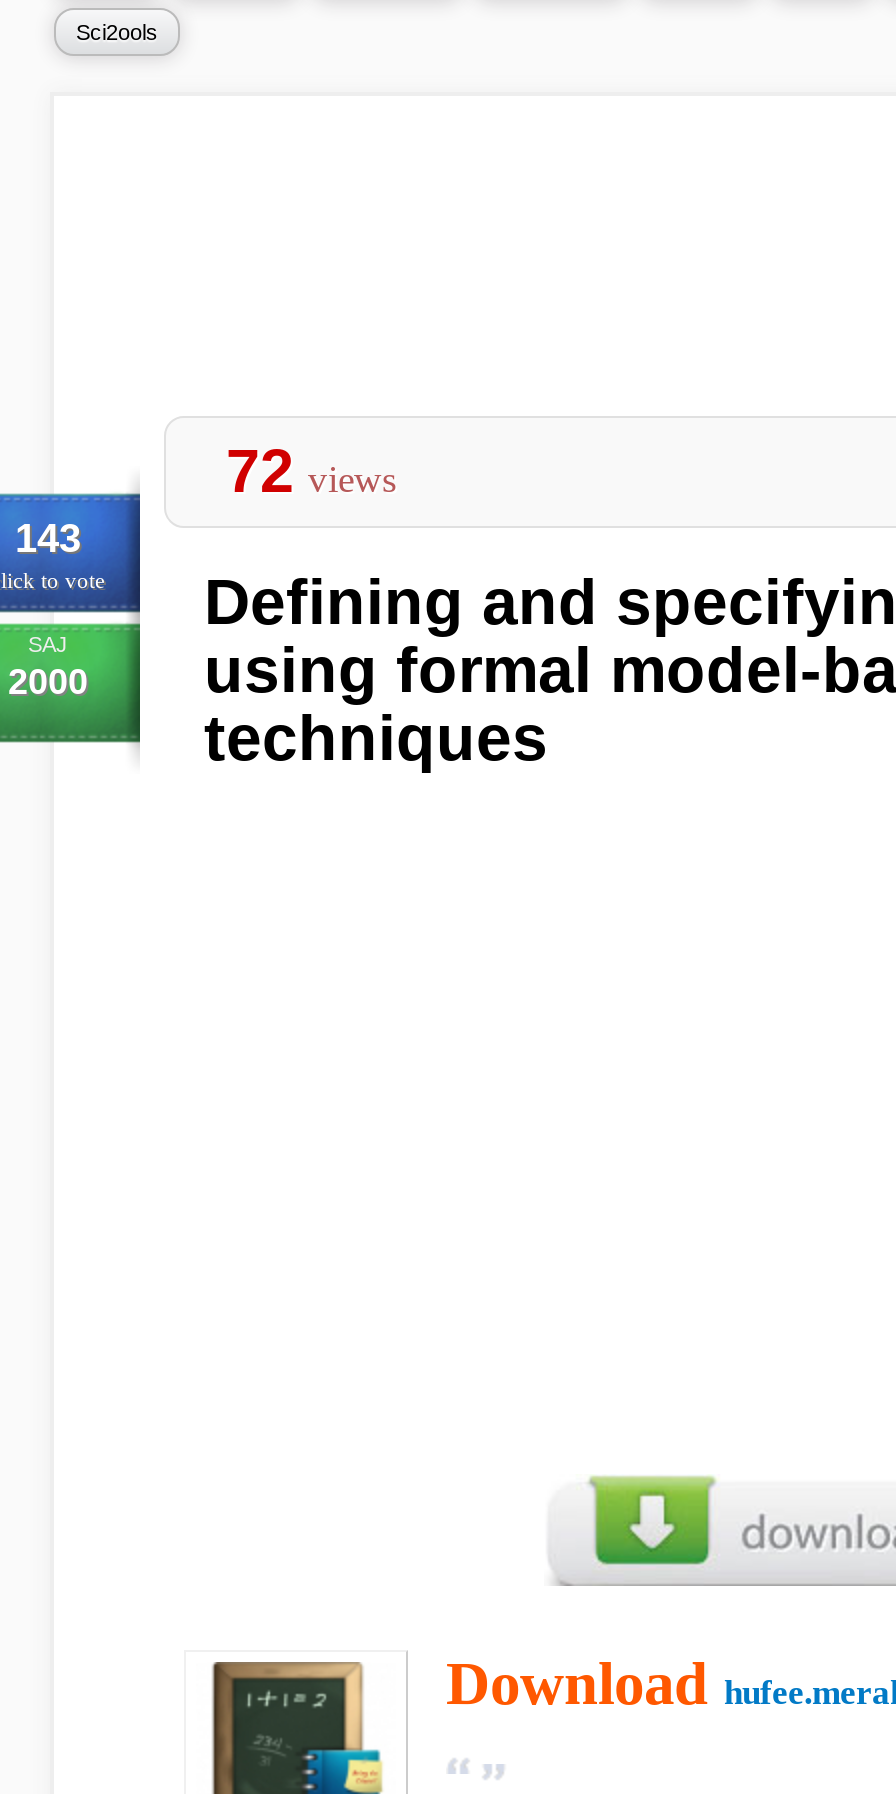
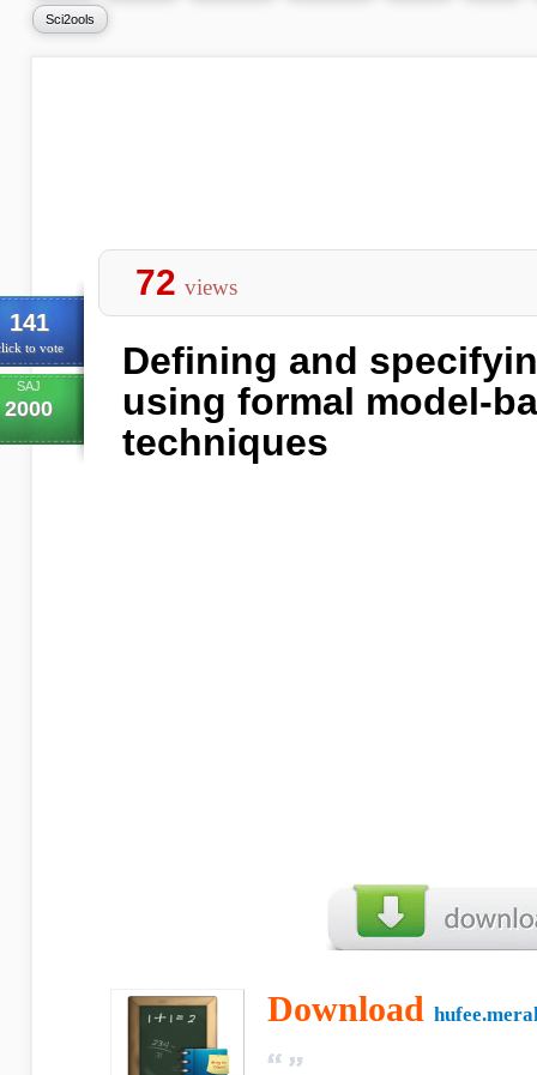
- 143
+ 141
